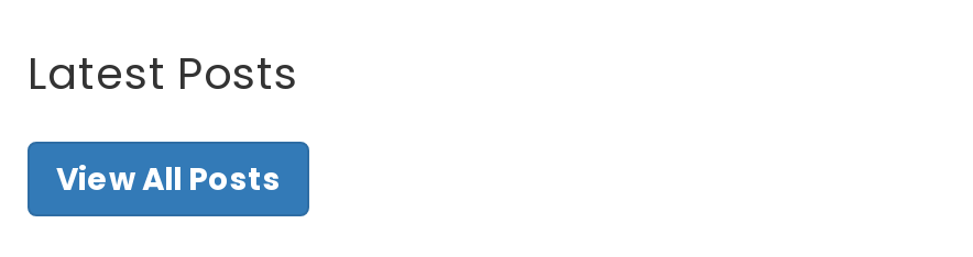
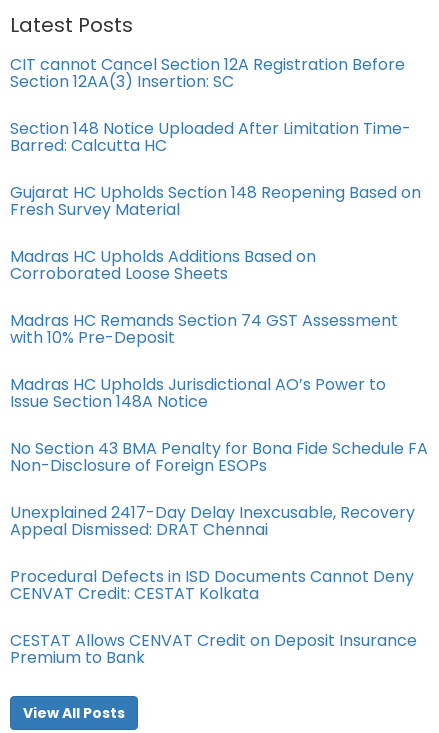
+ CIT cannot Cancel Section 12A Registration Before
+ Section 12AA(3) Insertion: SC
+ Section 148 Notice Uploaded After Limitation Time-
+ Barred: Calcutta HC
+ Gujarat HC Upholds Section 148 Reopening Based on
+ Fresh Survey Material
+ Madras HC Upholds Additions Based on
+ Corroborated Loose Sheets
+ Madras HC Remands Section 74 GST Assessment
+ with 10% Pre-Deposit
+ Madras HC Upholds Jurisdictional AO’s Power to
+ Issue Section 148A Notice
+ No Section 43 BMA Penalty for Bona Fide Schedule FA
+ Non-Disclosure of Foreign ESOPs
+ Unexplained 2417-Day Delay Inexcusable, Recovery
+ Appeal Dismissed: DRAT Chennai
+ Procedural Defects in ISD Documents Cannot Deny
+ CENVAT Credit: CESTAT Kolkata
+ CESTAT Allows CENVAT Credit on Deposit Insurance
+ Premium to Bank
